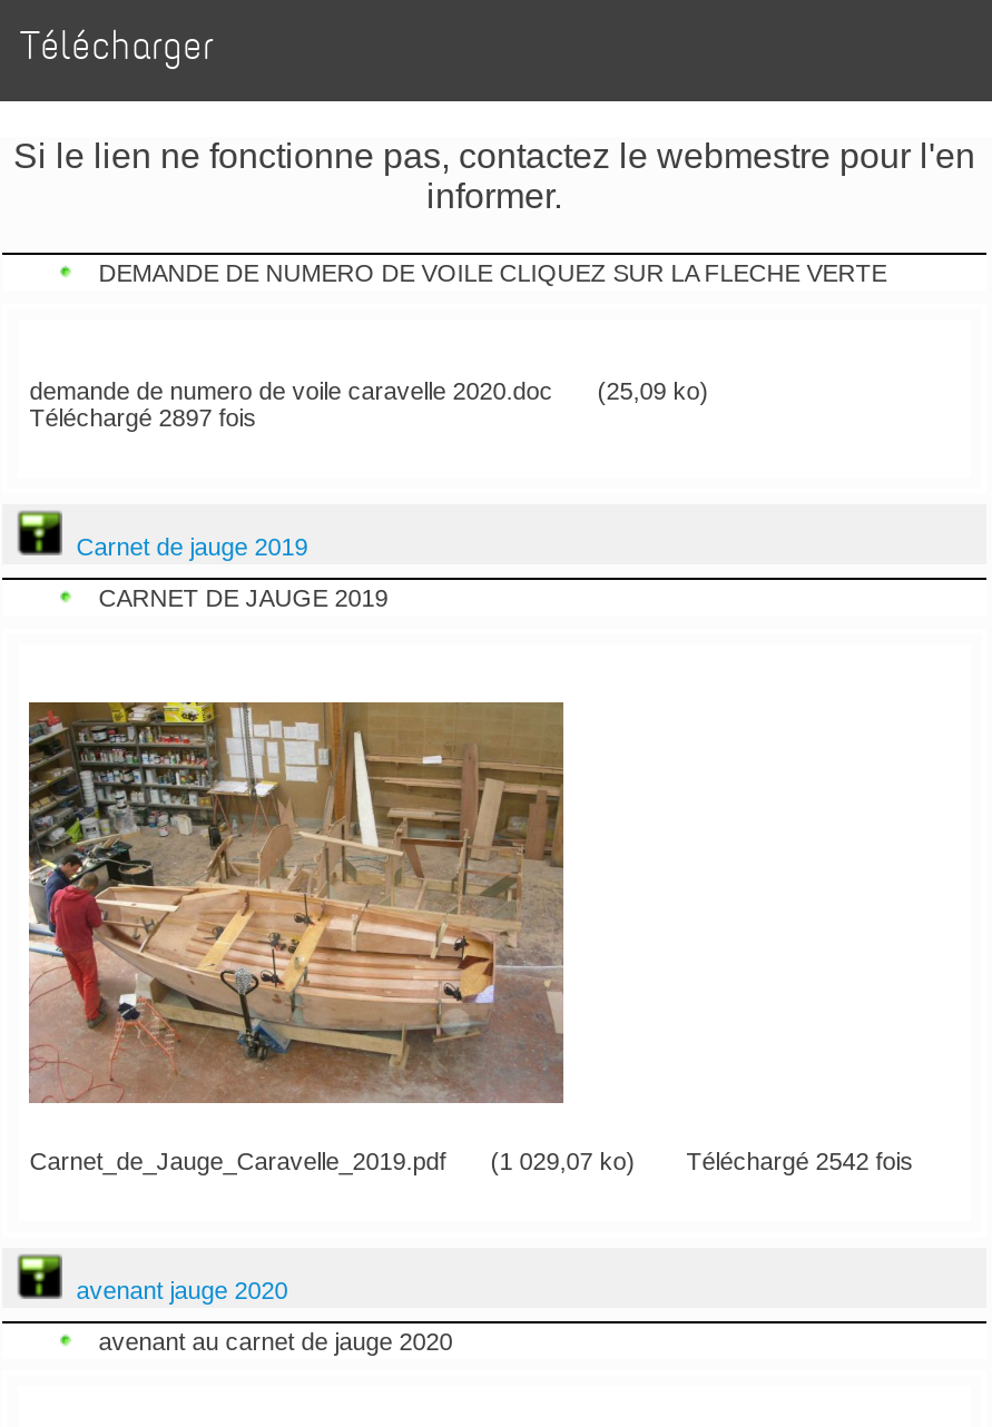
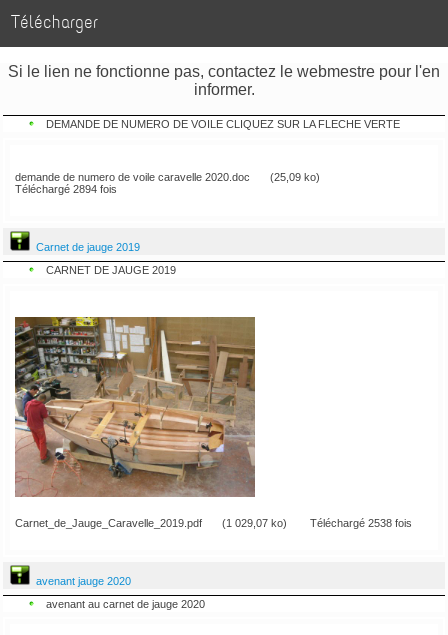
- Téléchargé 2897 fois
+ Téléchargé 2894 fois

- Téléchargé 2542 fois
+ Téléchargé 2538 fois
